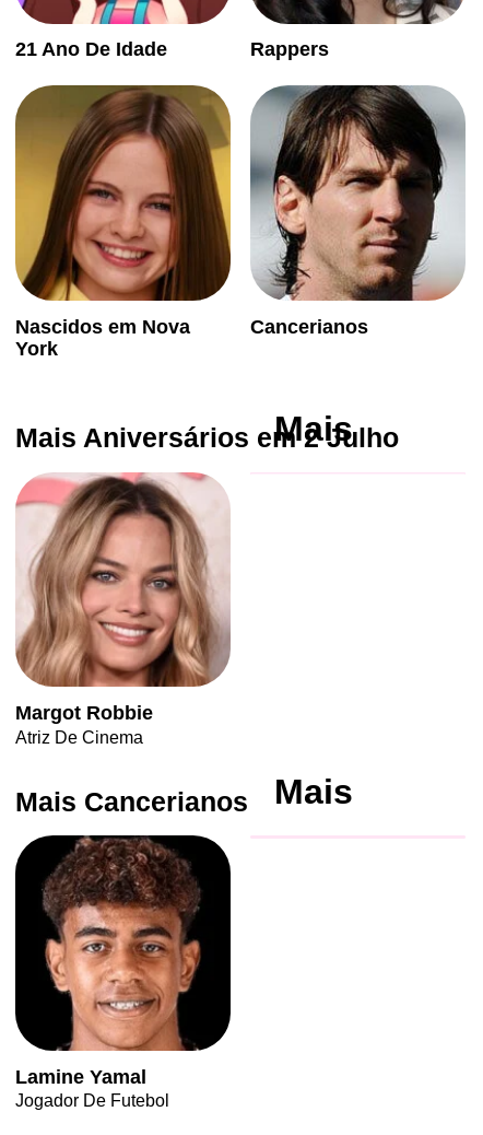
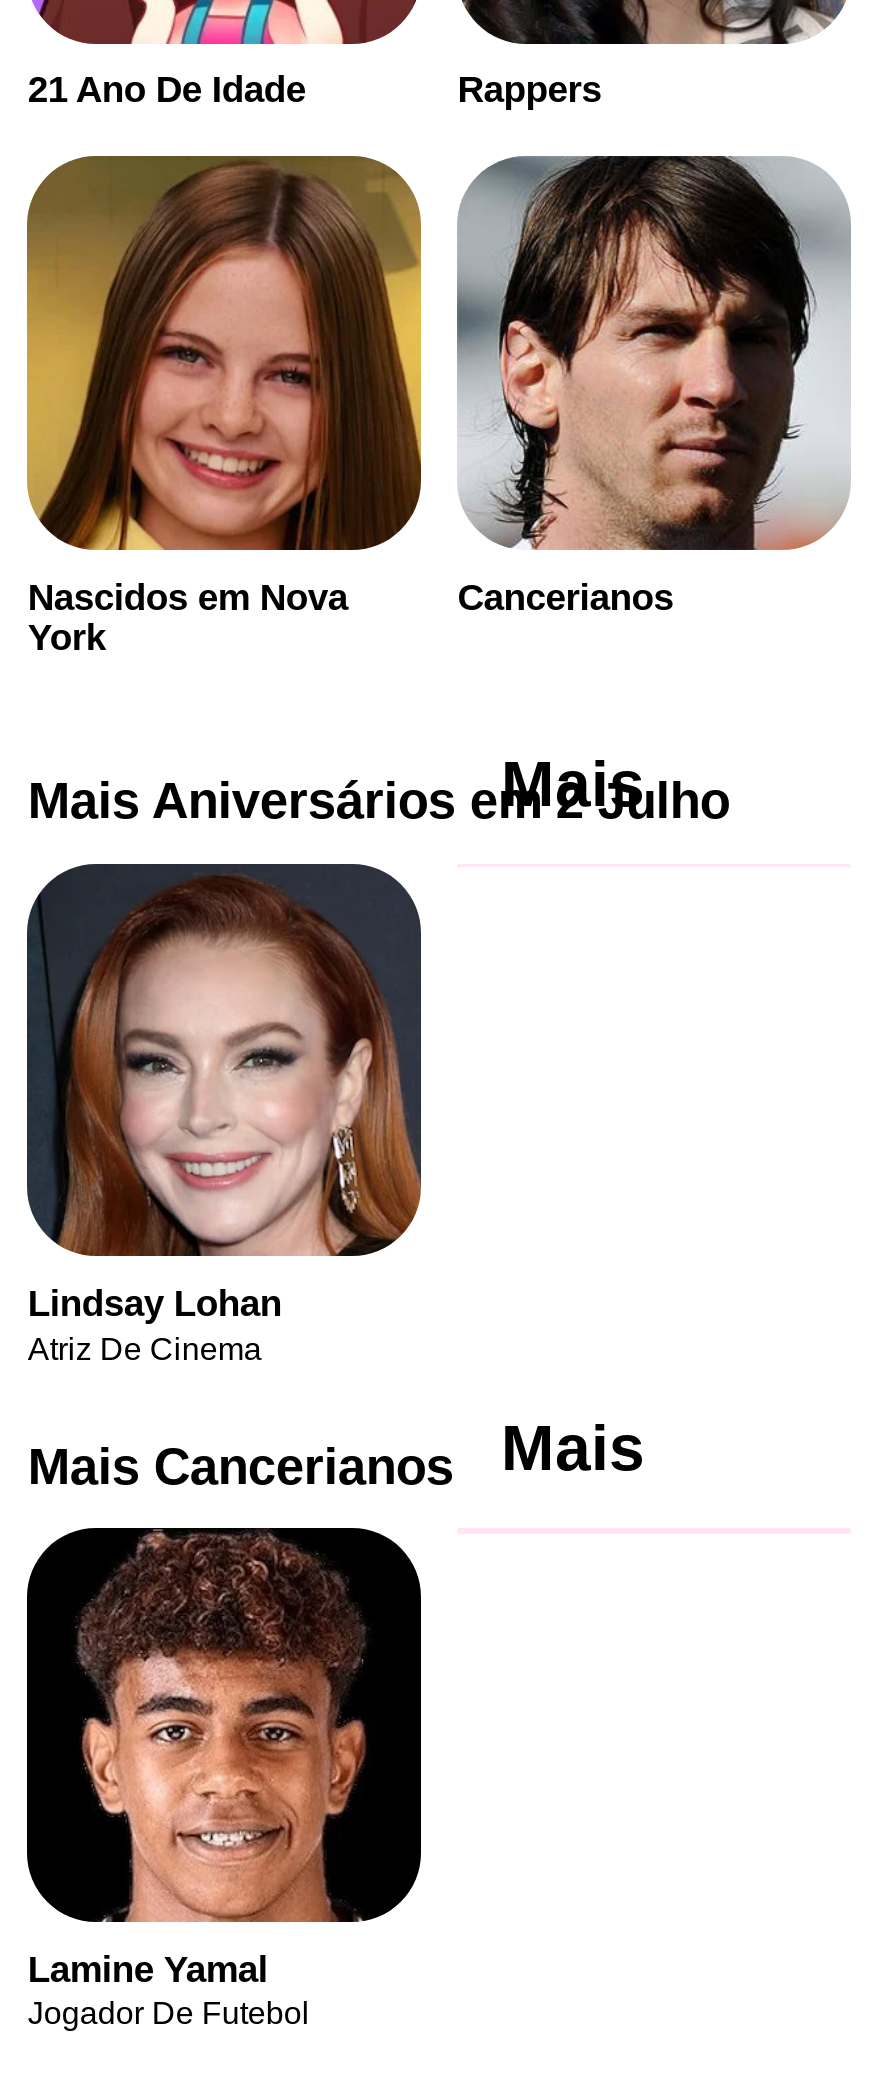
- [image]
- Margot Robbie
+ [image]
+ Lindsay Lohan
